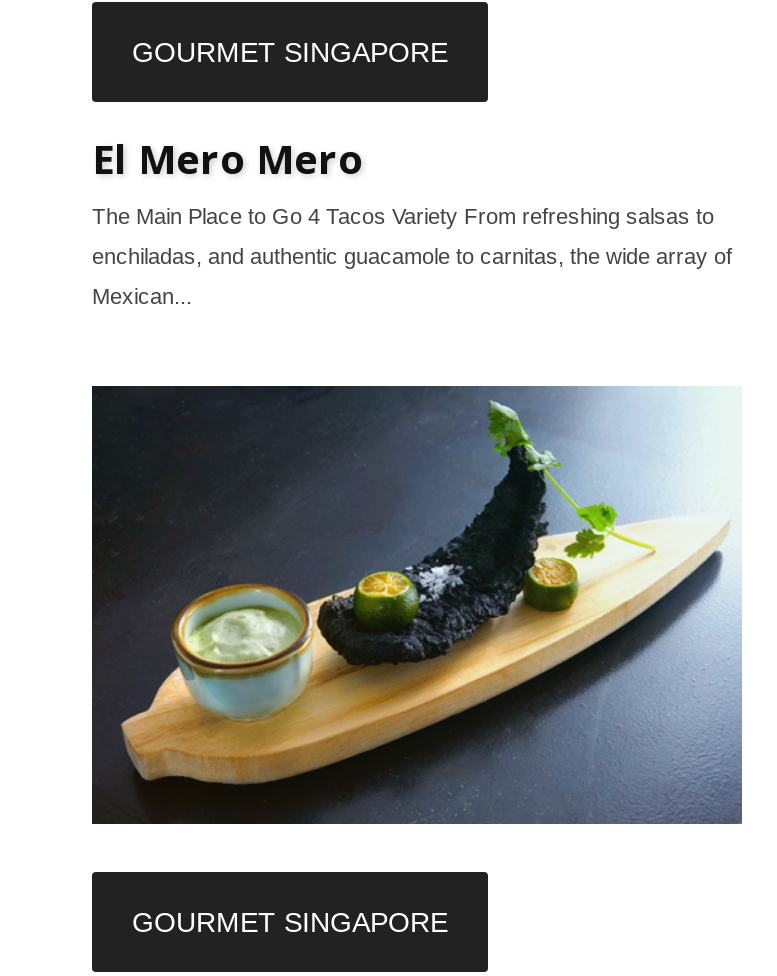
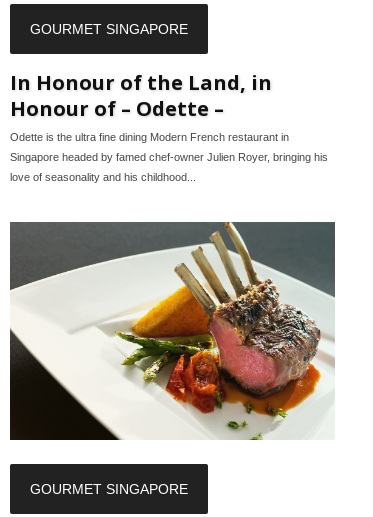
- El Mero Mero
- The Main Place to Go 4 Tacos Variety From refreshing salsas to
+ In Honour of the Land, in
+ Honour of – Odette –
+ Odette is the ultra fine dining Modern French restaurant in

- enchiladas, and authentic guacamole to carnitas, the wide array of
+ Singapore headed by famed chef-owner Julien Royer, bringing his

- Mexican...
+ love of seasonality and his childhood...

- [image]
+ [image]
